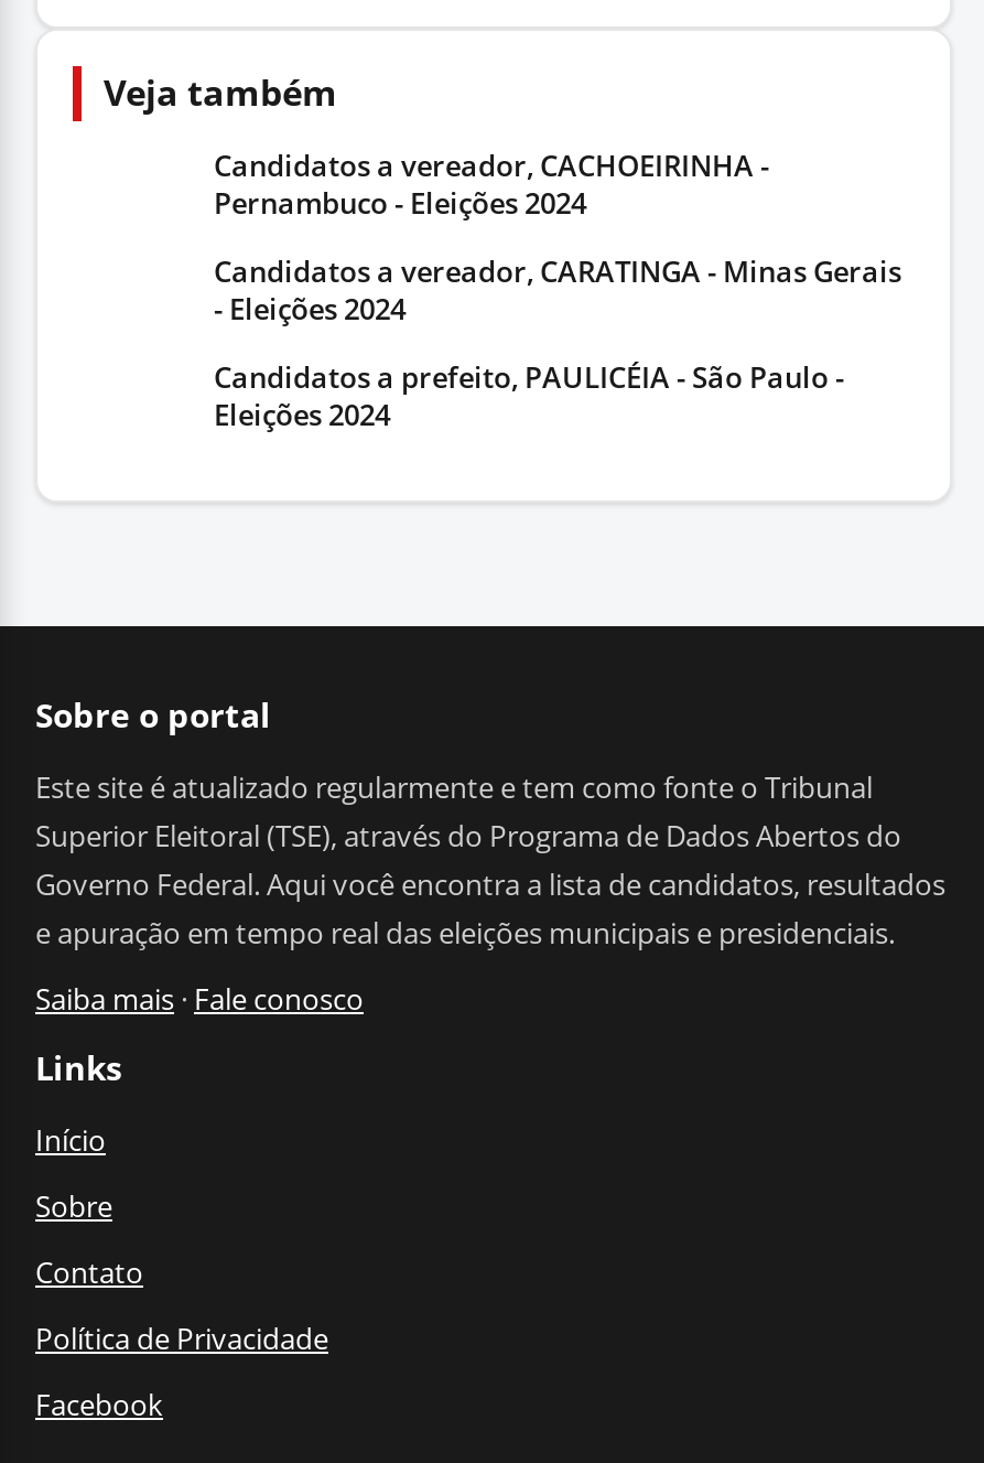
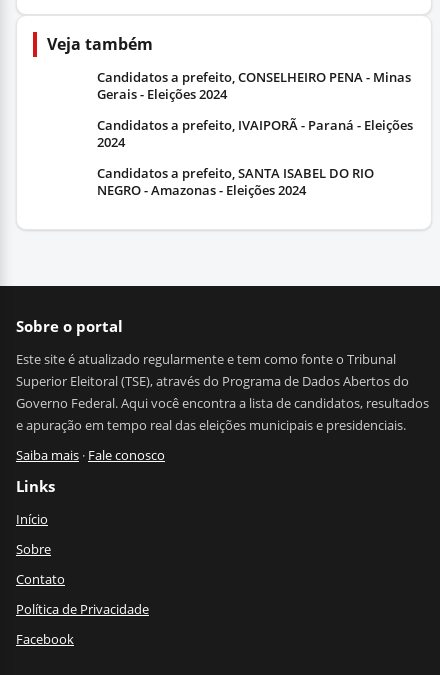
- Candidatos a vereador, CACHOEIRINHA -
- Pernambuco - Eleições 2024
+ Candidatos a prefeito, CONSELHEIRO PENA - Minas
+ Gerais - Eleições 2024

- Candidatos a vereador, CARATINGA - Minas Gerais
- - Eleições 2024
+ Candidatos a prefeito, IVAIPORÃ - Paraná - Eleições
+ 2024

- Candidatos a prefeito, PAULICÉIA - São Paulo -
- Eleições 2024
+ Candidatos a prefeito, SANTA ISABEL DO RIO
+ NEGRO - Amazonas - Eleições 2024
